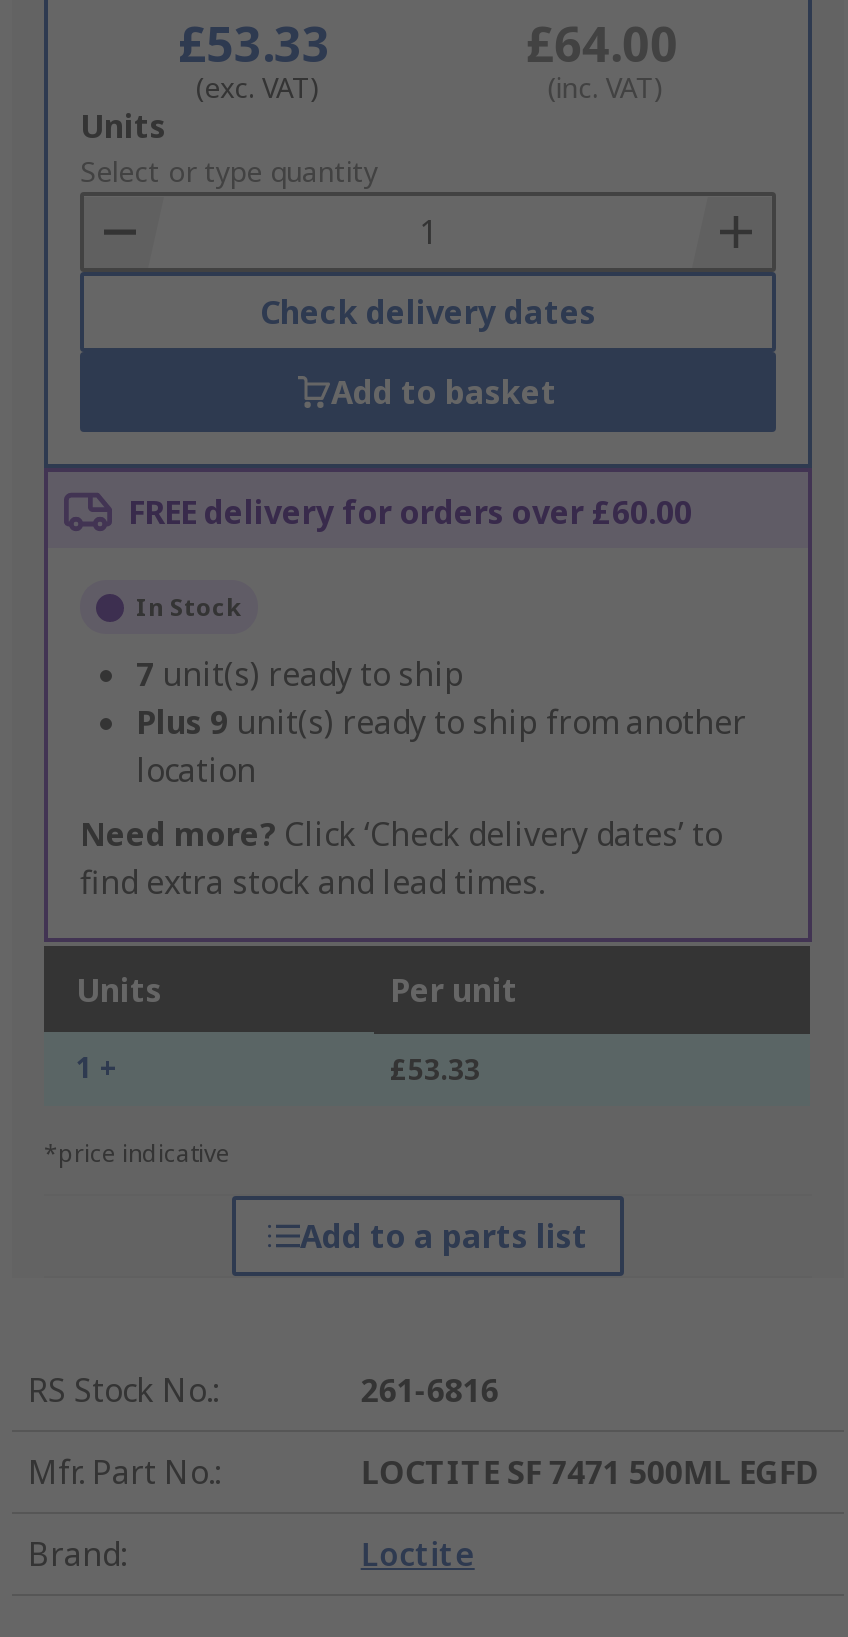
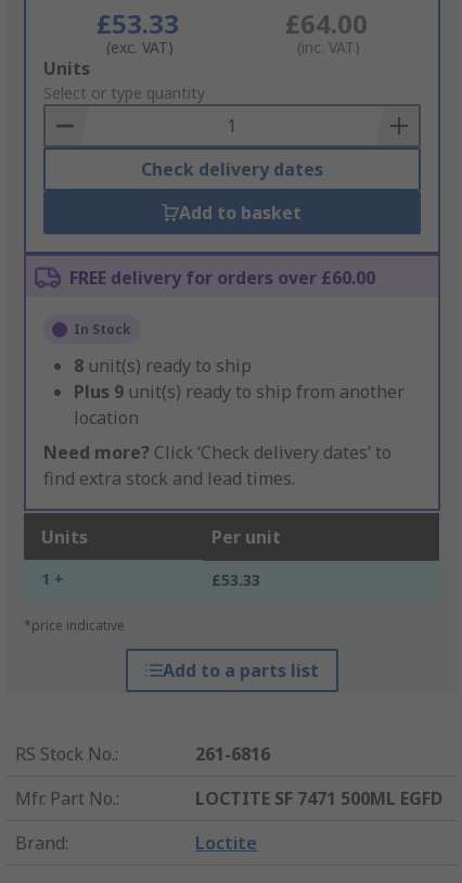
- 7 unit(s) ready to ship
+ 8 unit(s) ready to ship
